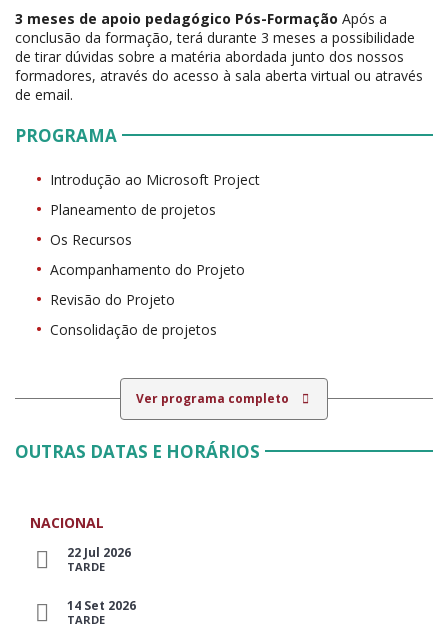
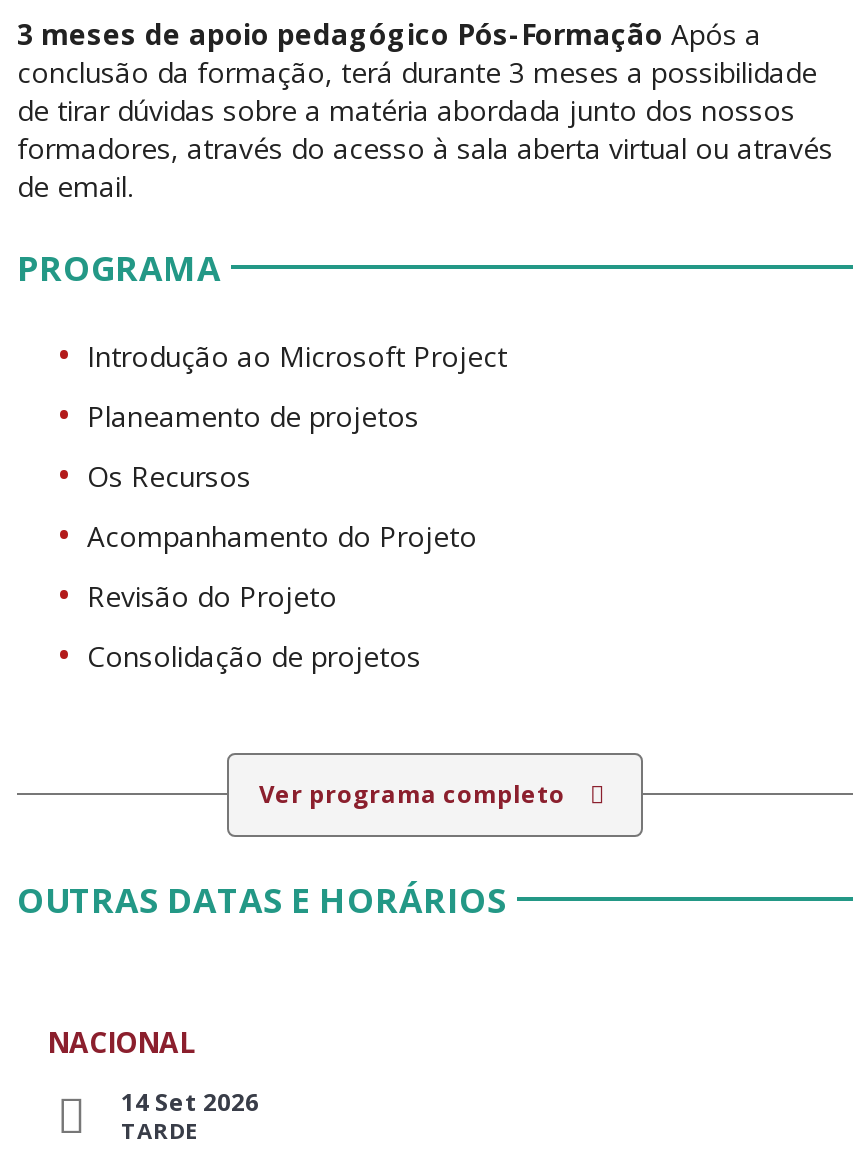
- 22 Jul 2026
- TARDE
